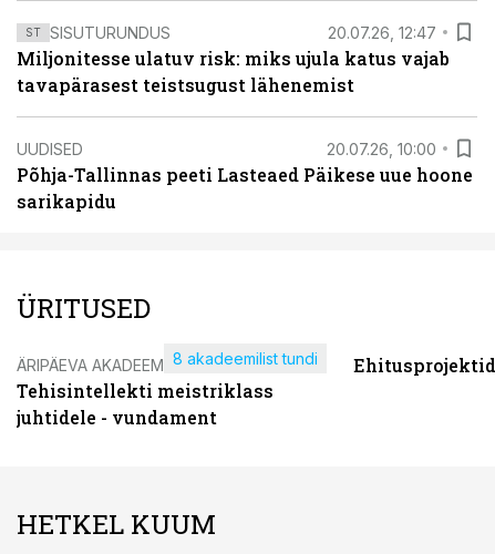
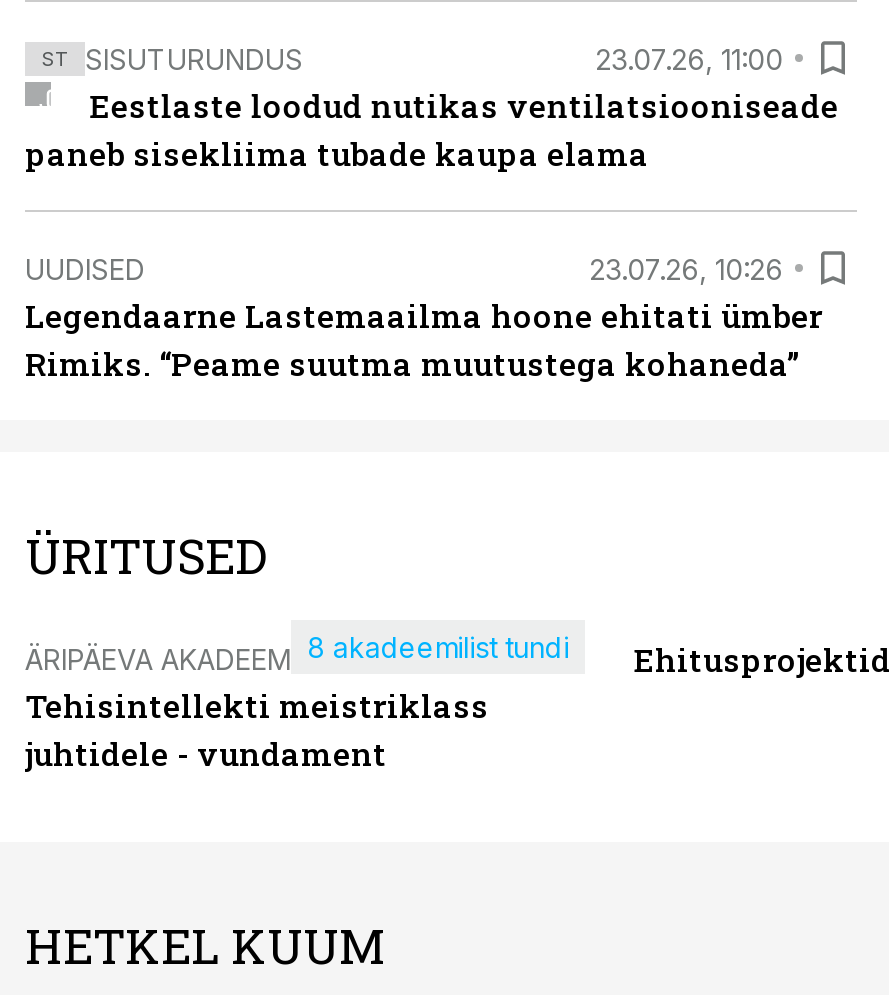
- 20.07.26, 12:47
- Miljonitesse ulatuv risk: miks ujula katus vajab
- tavapärasest teistsugust lähenemist
+ 23.07.26, 11:00
+ Eestlaste loodud nutikas ventilatsiooniseade
+ paneb sisekliima tubade kaupa elama

- 20.07.26, 10:00
- Põhja-Tallinnas peeti Lasteaed Päikese uue hoone
- sarikapidu
+ 23.07.26, 10:26
+ Legendaarne Lastemaailma hoone ehitati ümber
+ Rimiks. “Peame suutma muutustega kohaneda”
